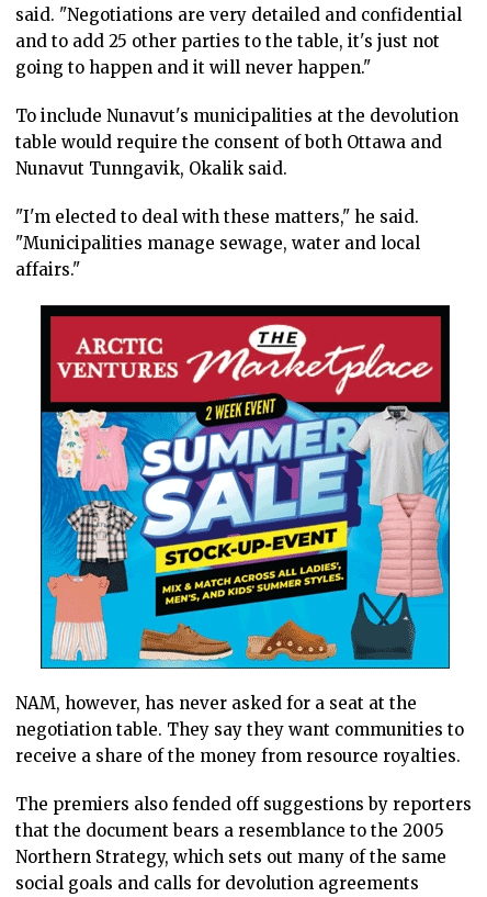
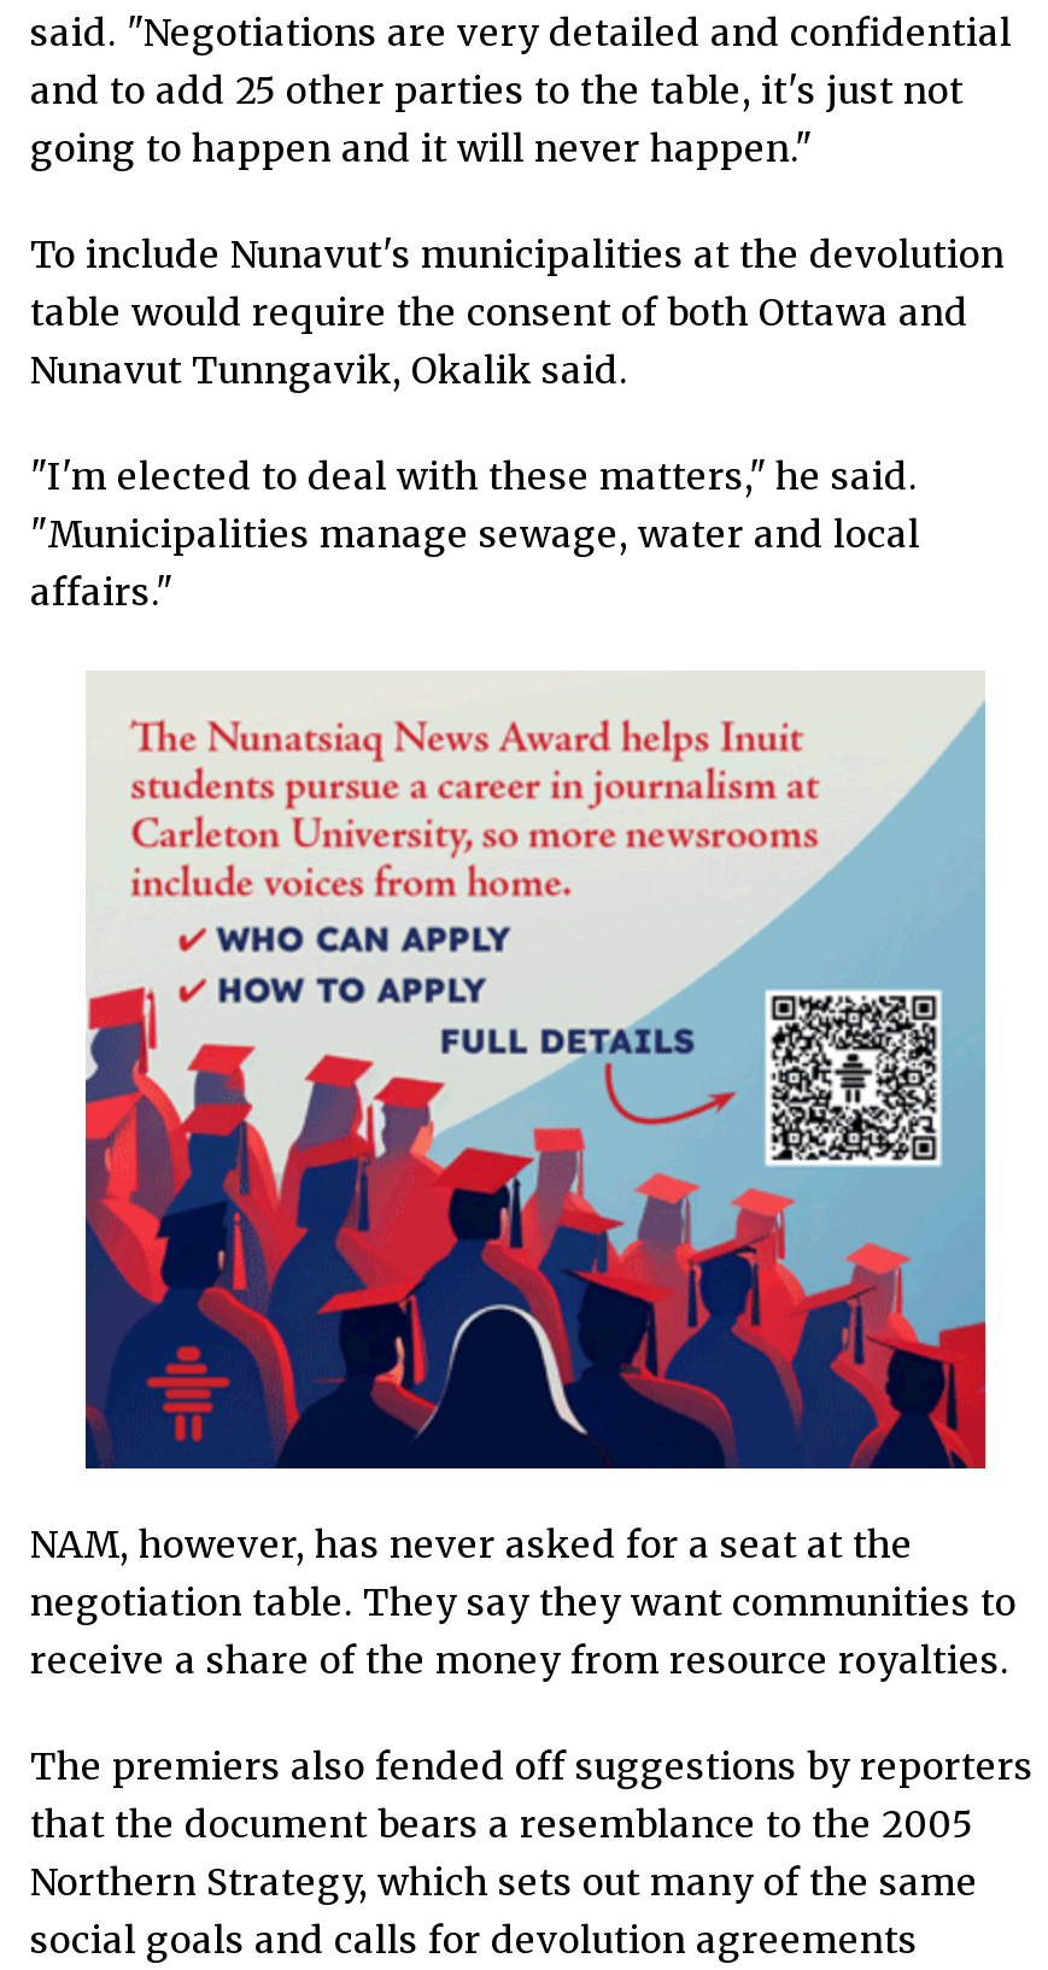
- [image]
+ [image]
